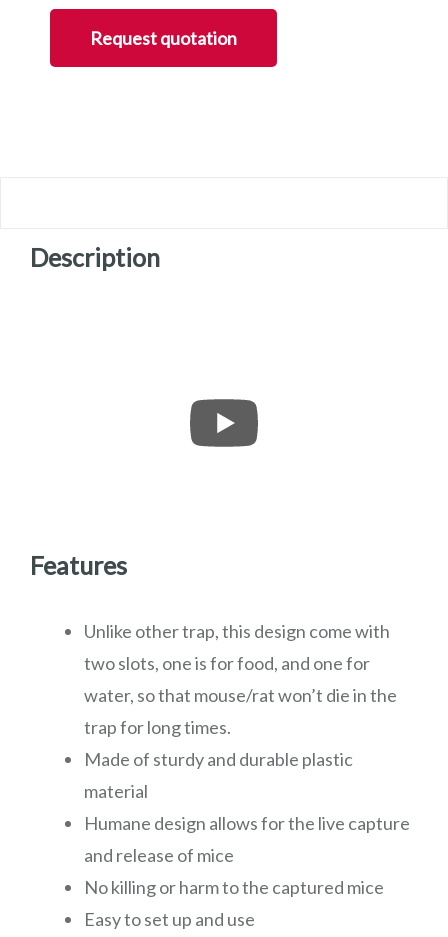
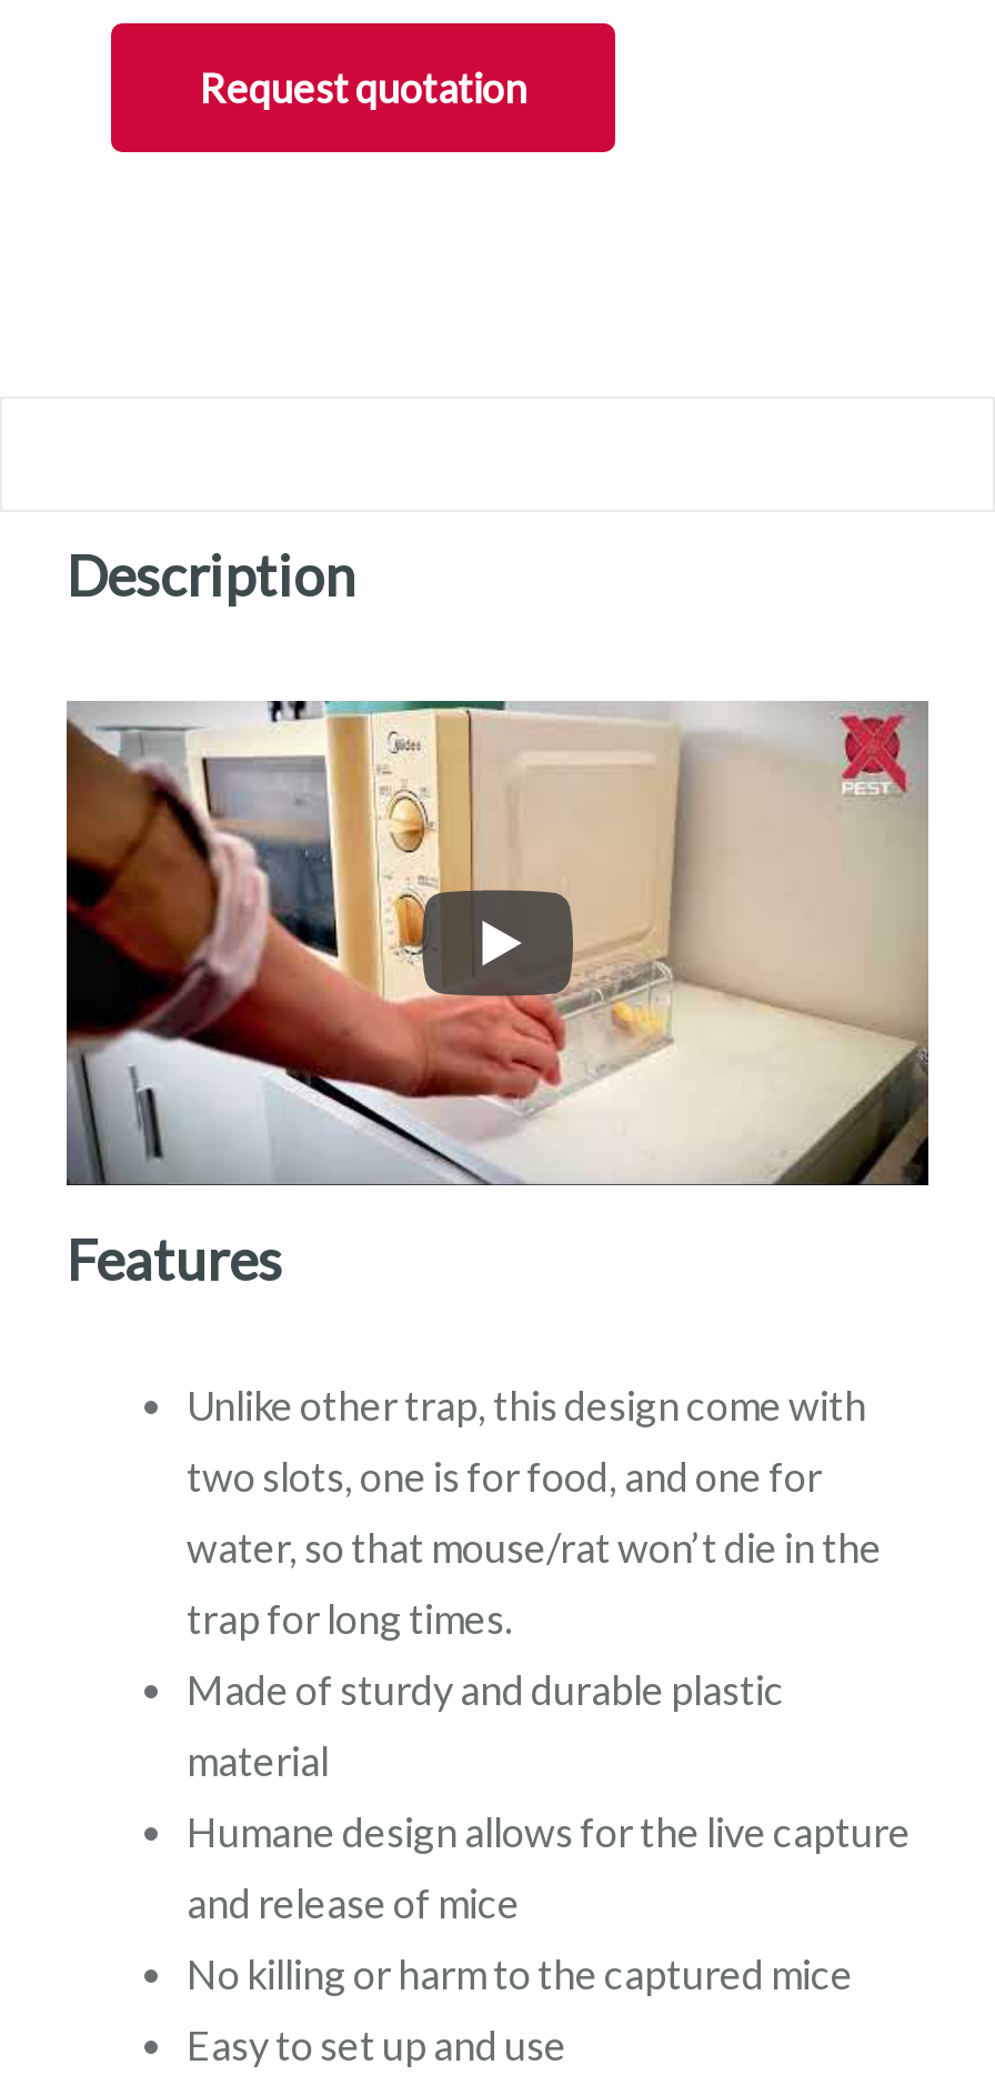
+ [image]
